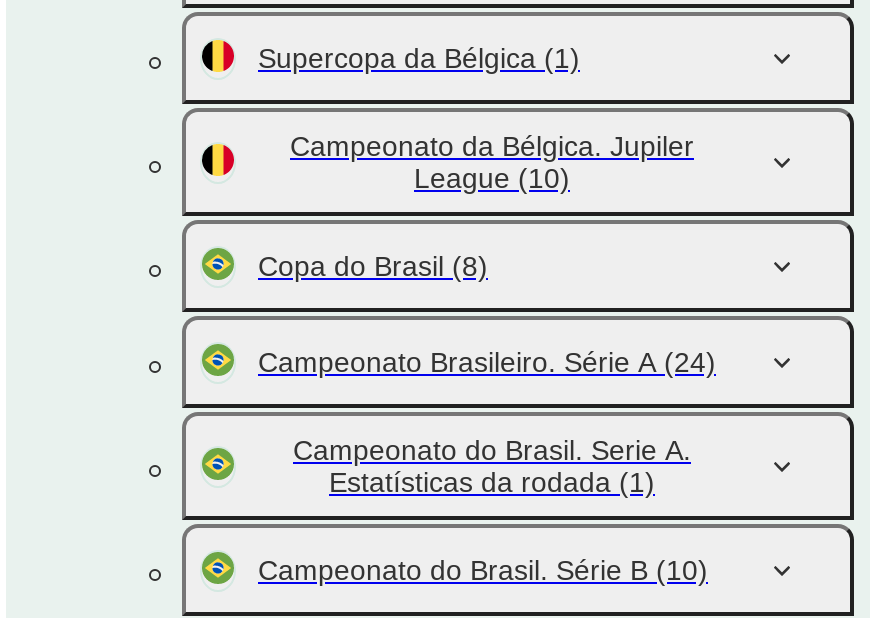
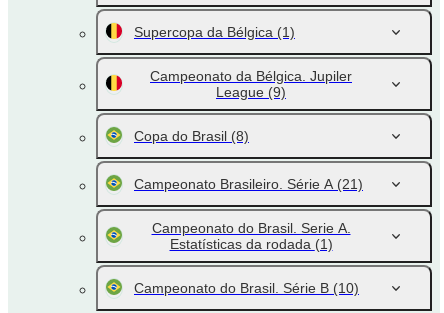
- League (10)
+ League (9)

- Campeonato Brasileiro. Série A (24)
+ Campeonato Brasileiro. Série A (21)
